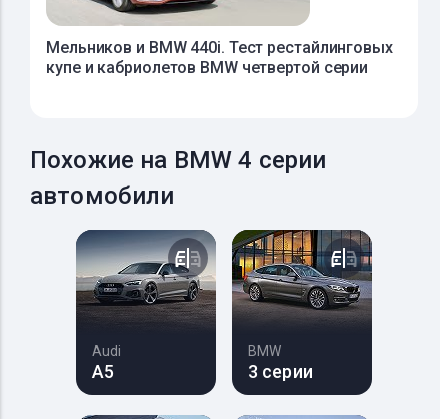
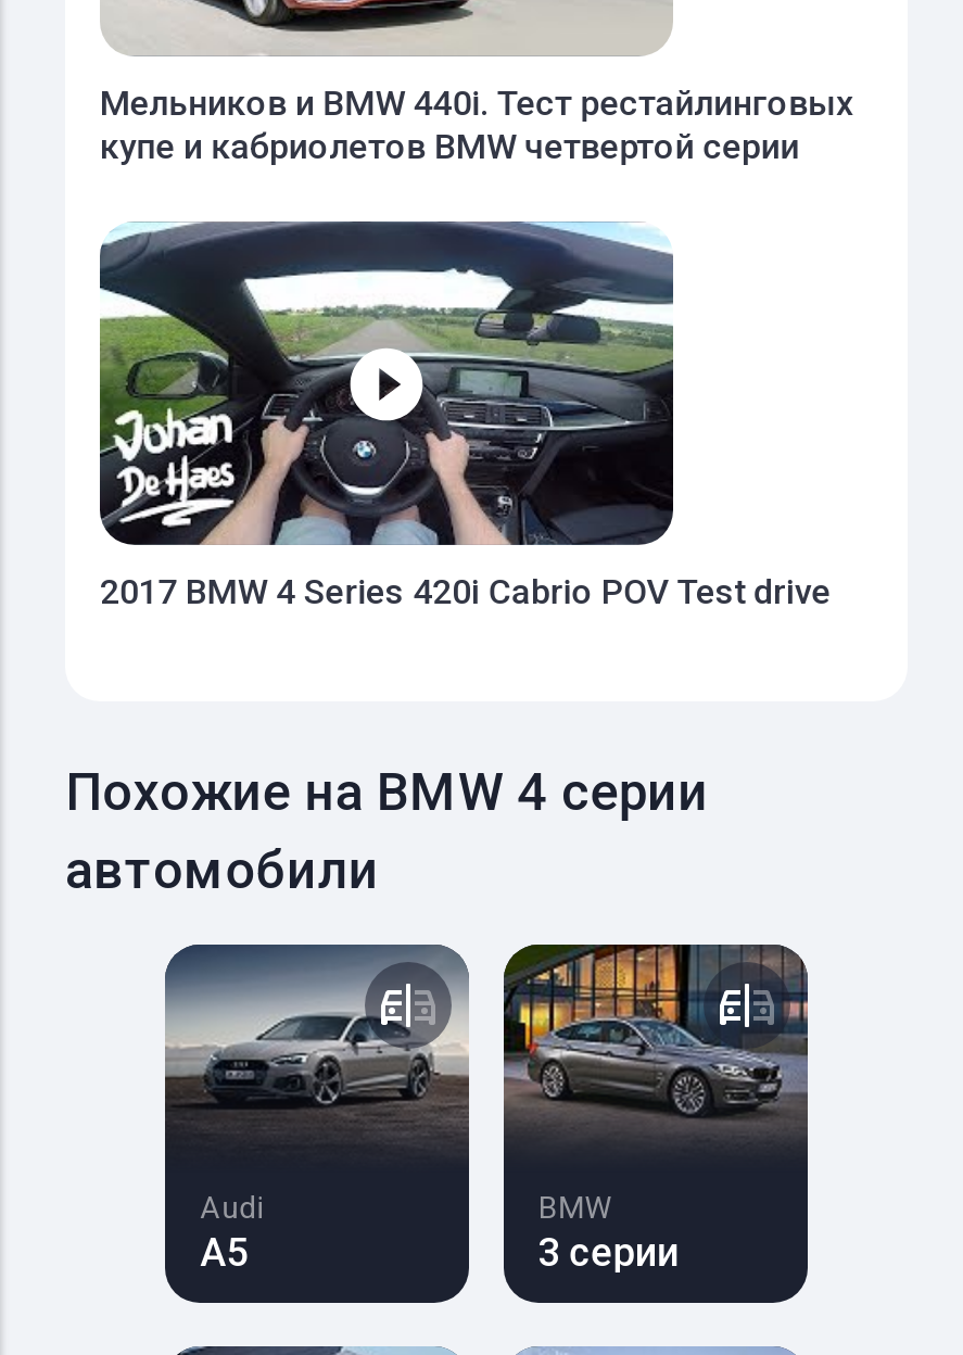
+ [image]
+ 2017 BMW 4 Series 420i Cabrio POV Test drive
